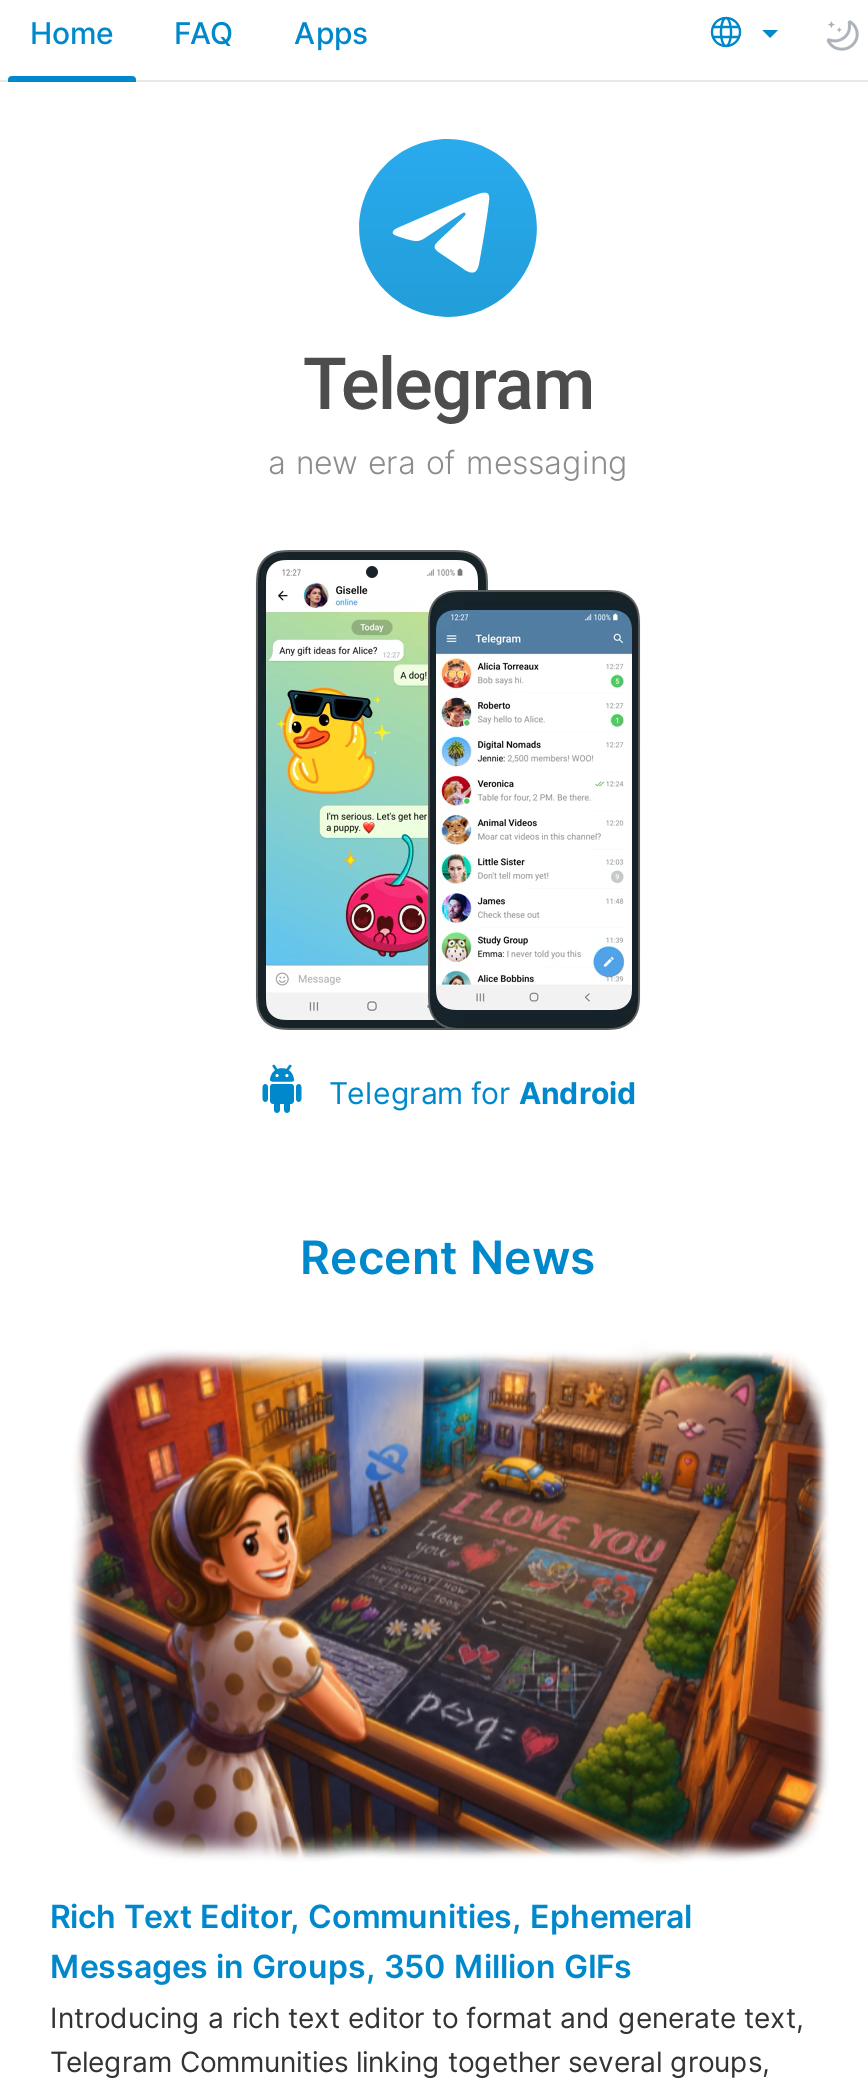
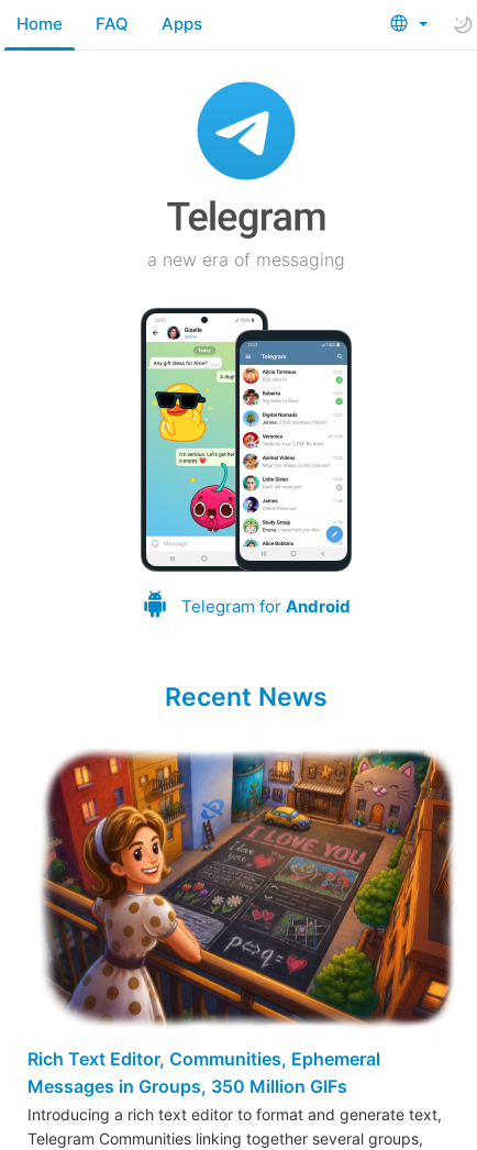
- [image]
+ [image]
